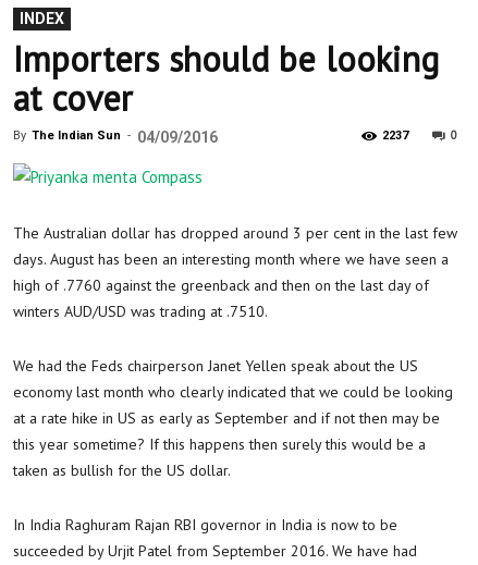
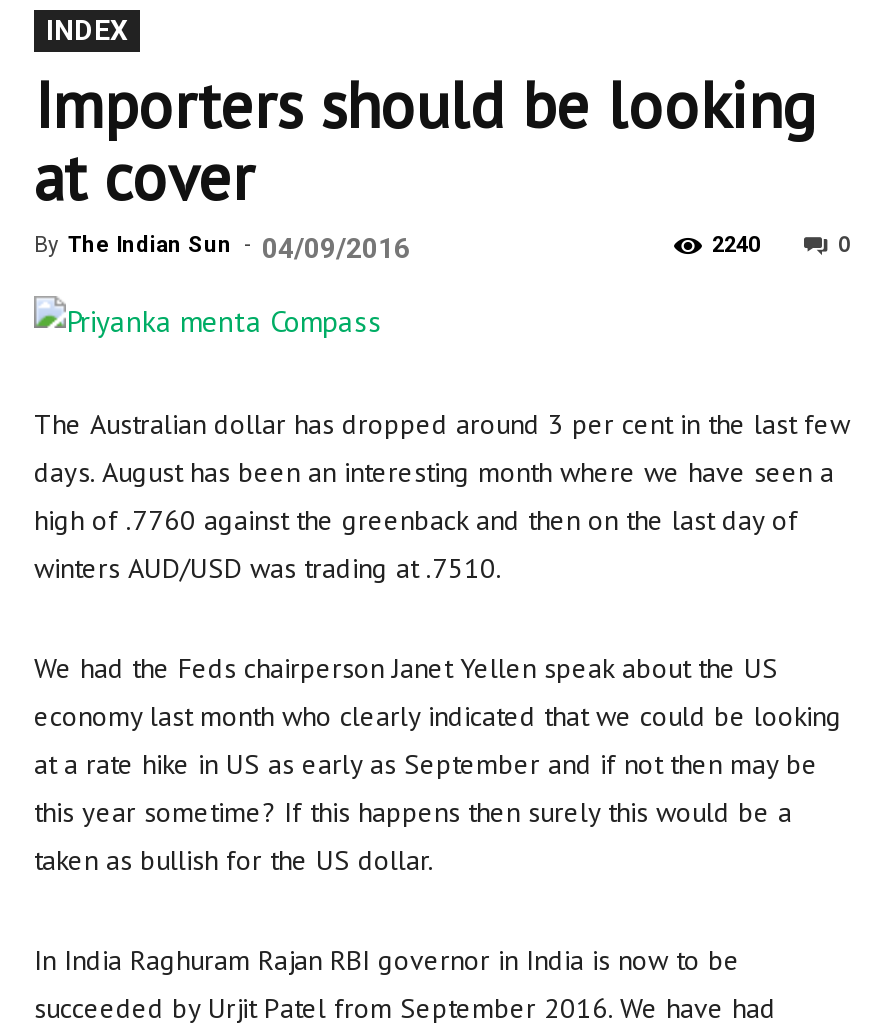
- 2237
+ 2240
